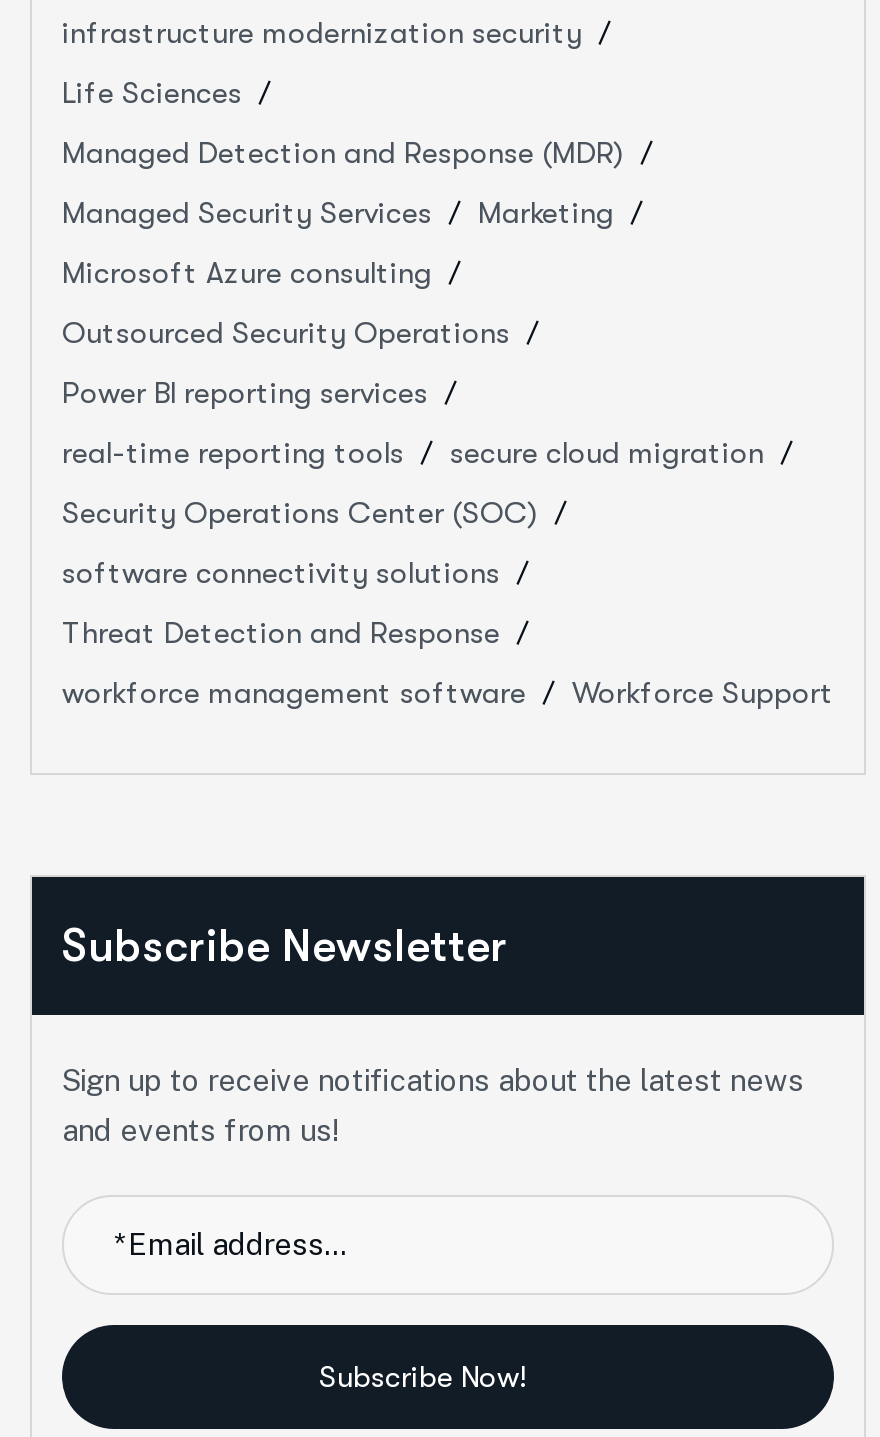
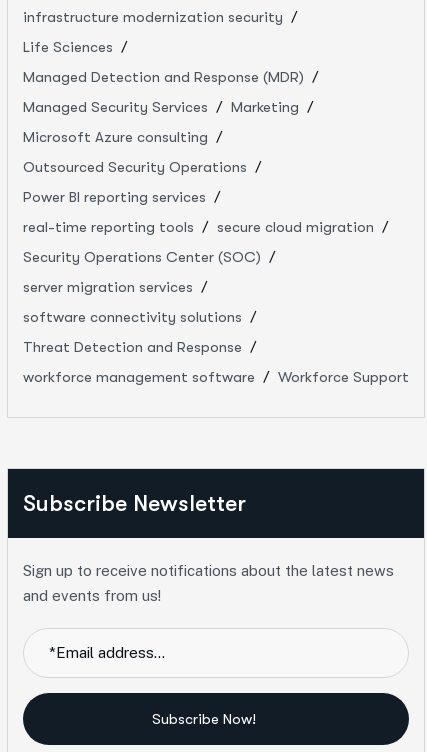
+ server migration services
